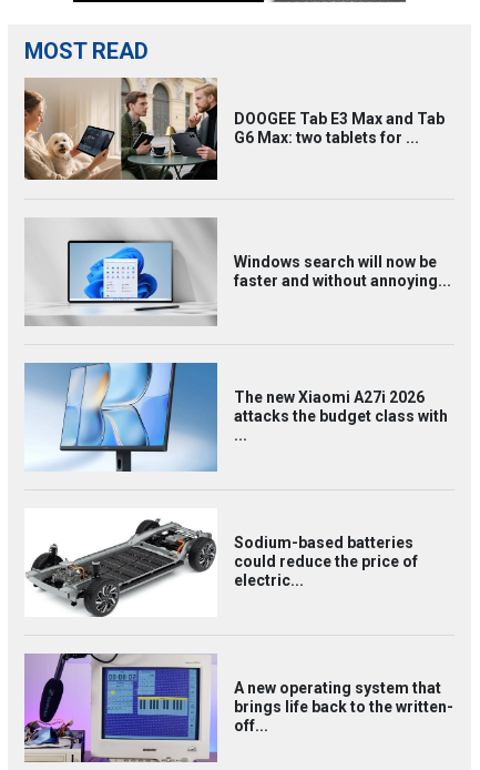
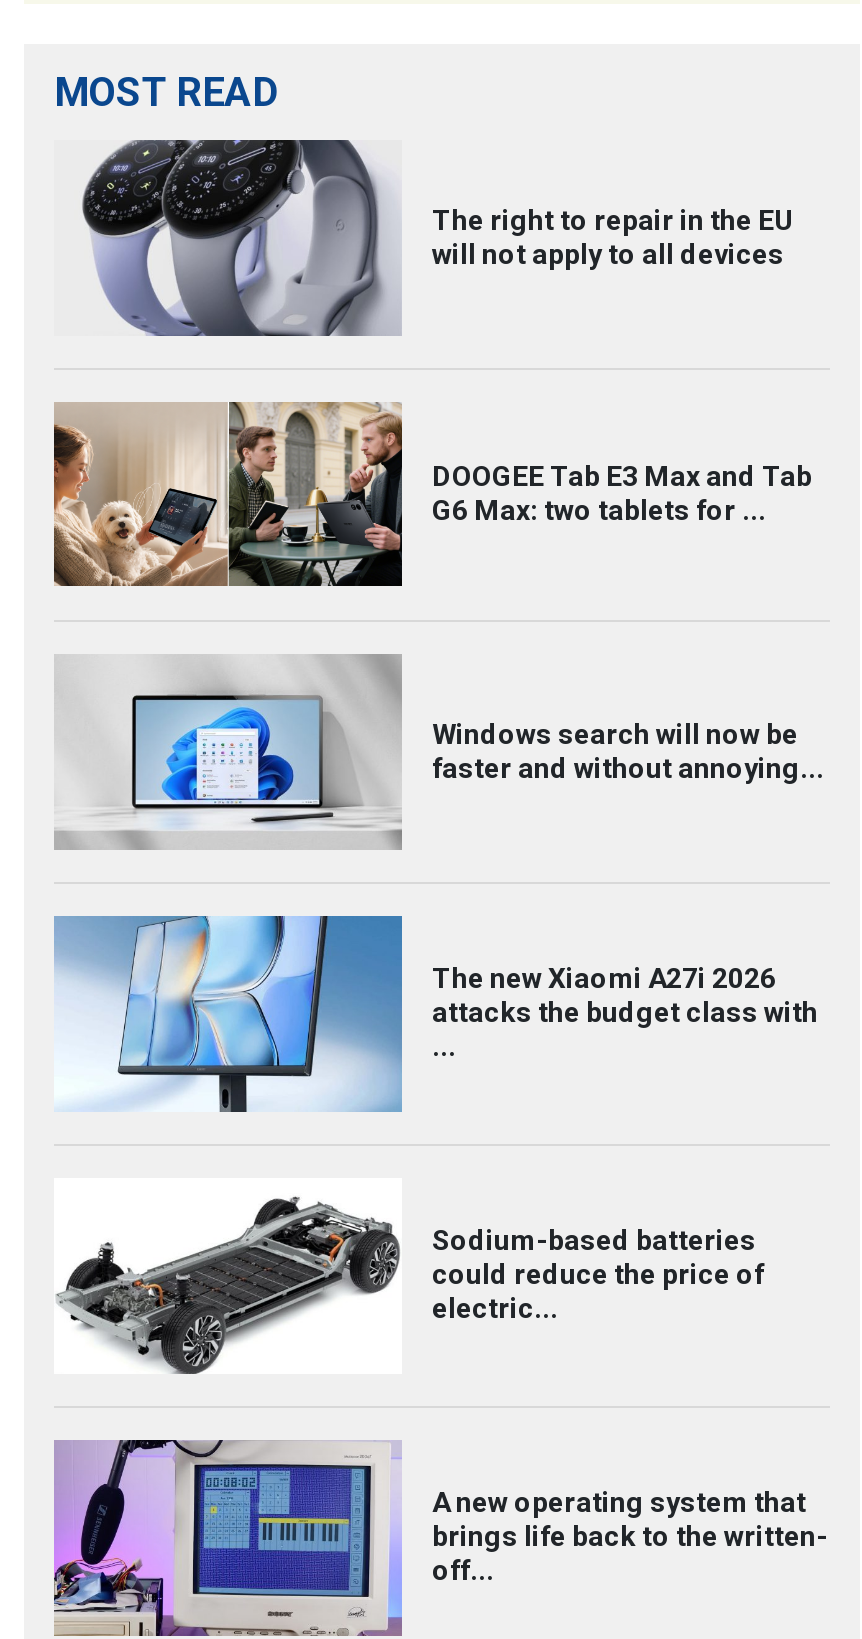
+ [image]
+ The right to repair in the EU
+ will not apply to all devices
